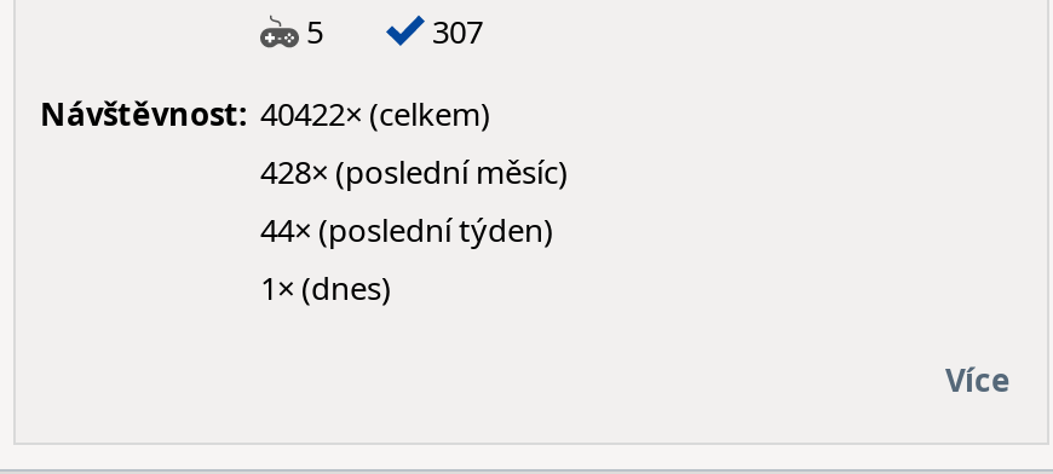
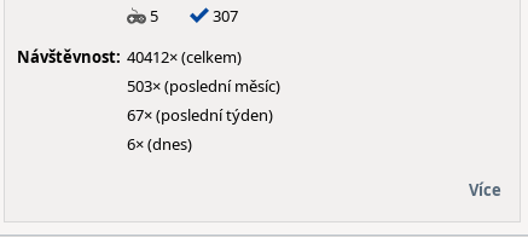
- Návštěvnost: 40422× (celkem)
+ Návštěvnost: 40412× (celkem)

- 428× (poslední měsíc)
+ 503× (poslední měsíc)

- 44× (poslední týden)
+ 67× (poslední týden)

- 1× (dnes)
+ 6× (dnes)
